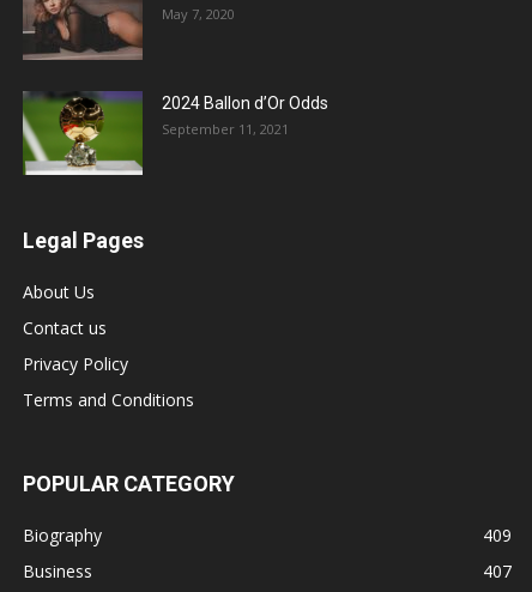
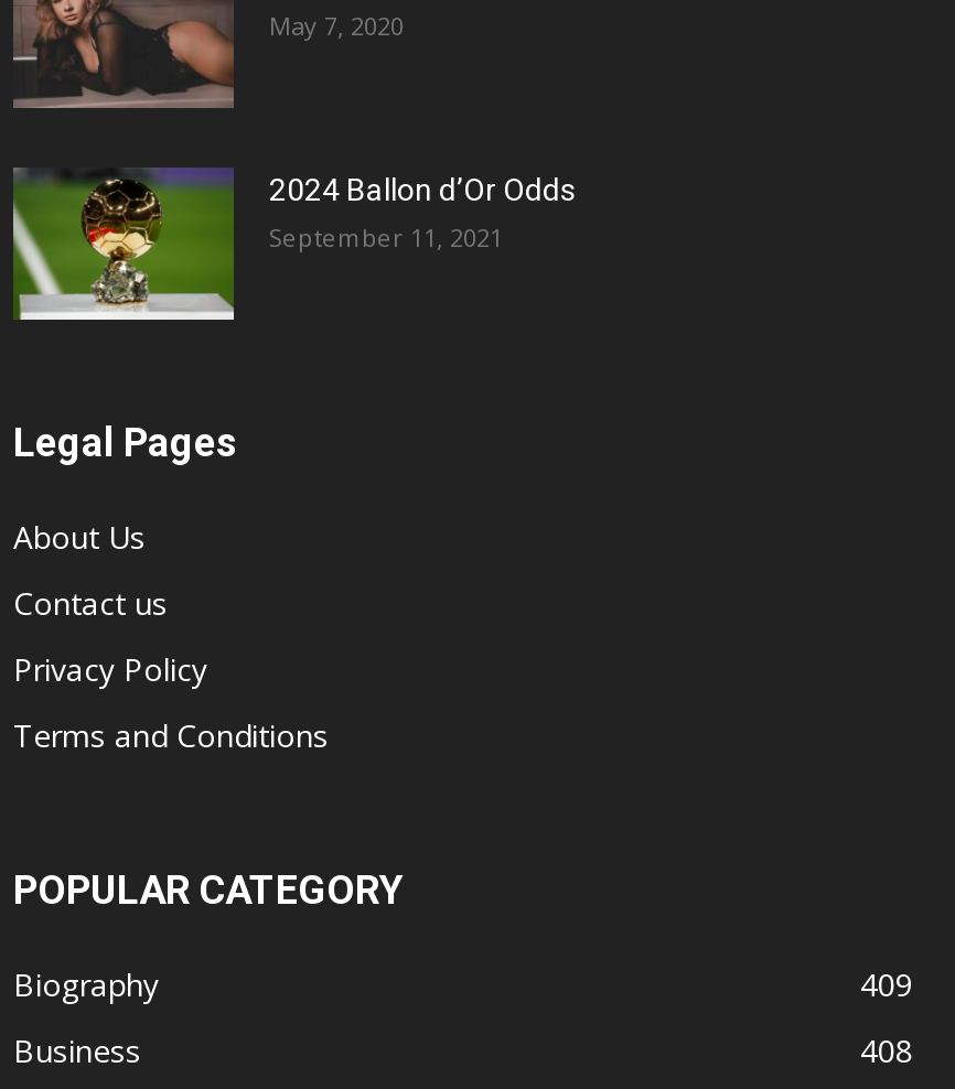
- 407
+ 408
